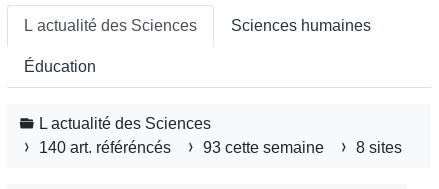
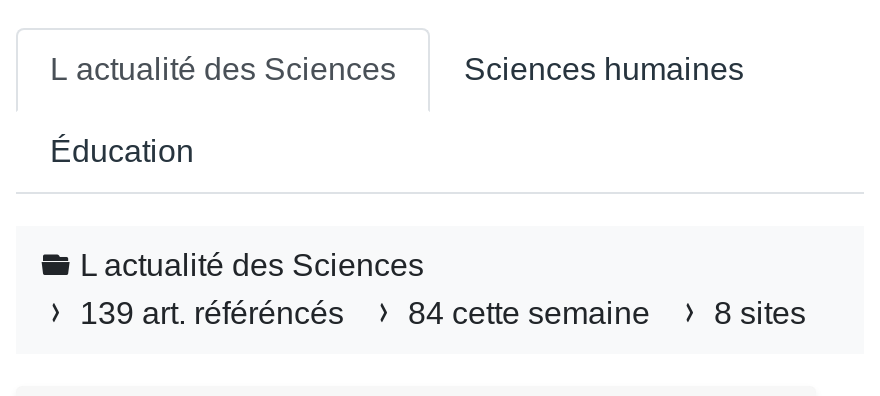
- 140 art. référéncés
+ 139 art. référéncés

- 93 cette semaine
+ 84 cette semaine
